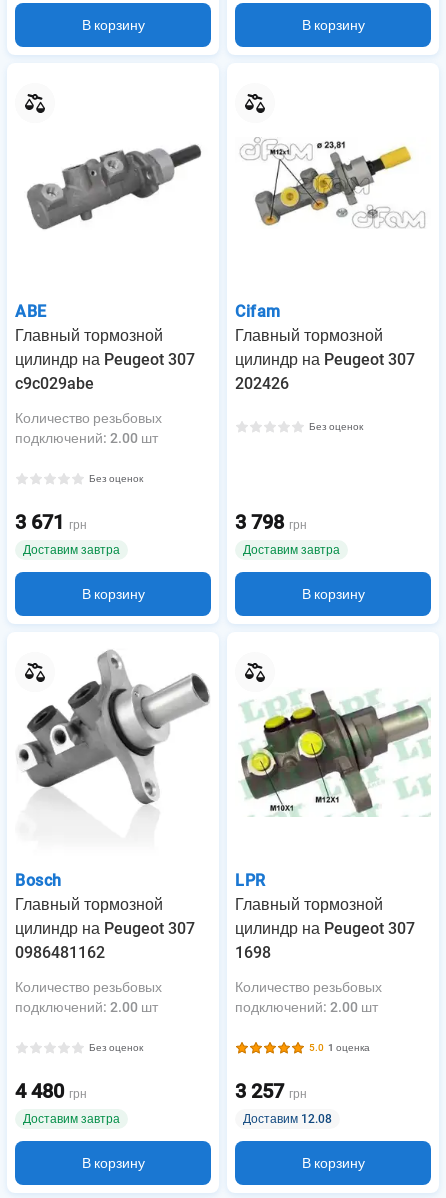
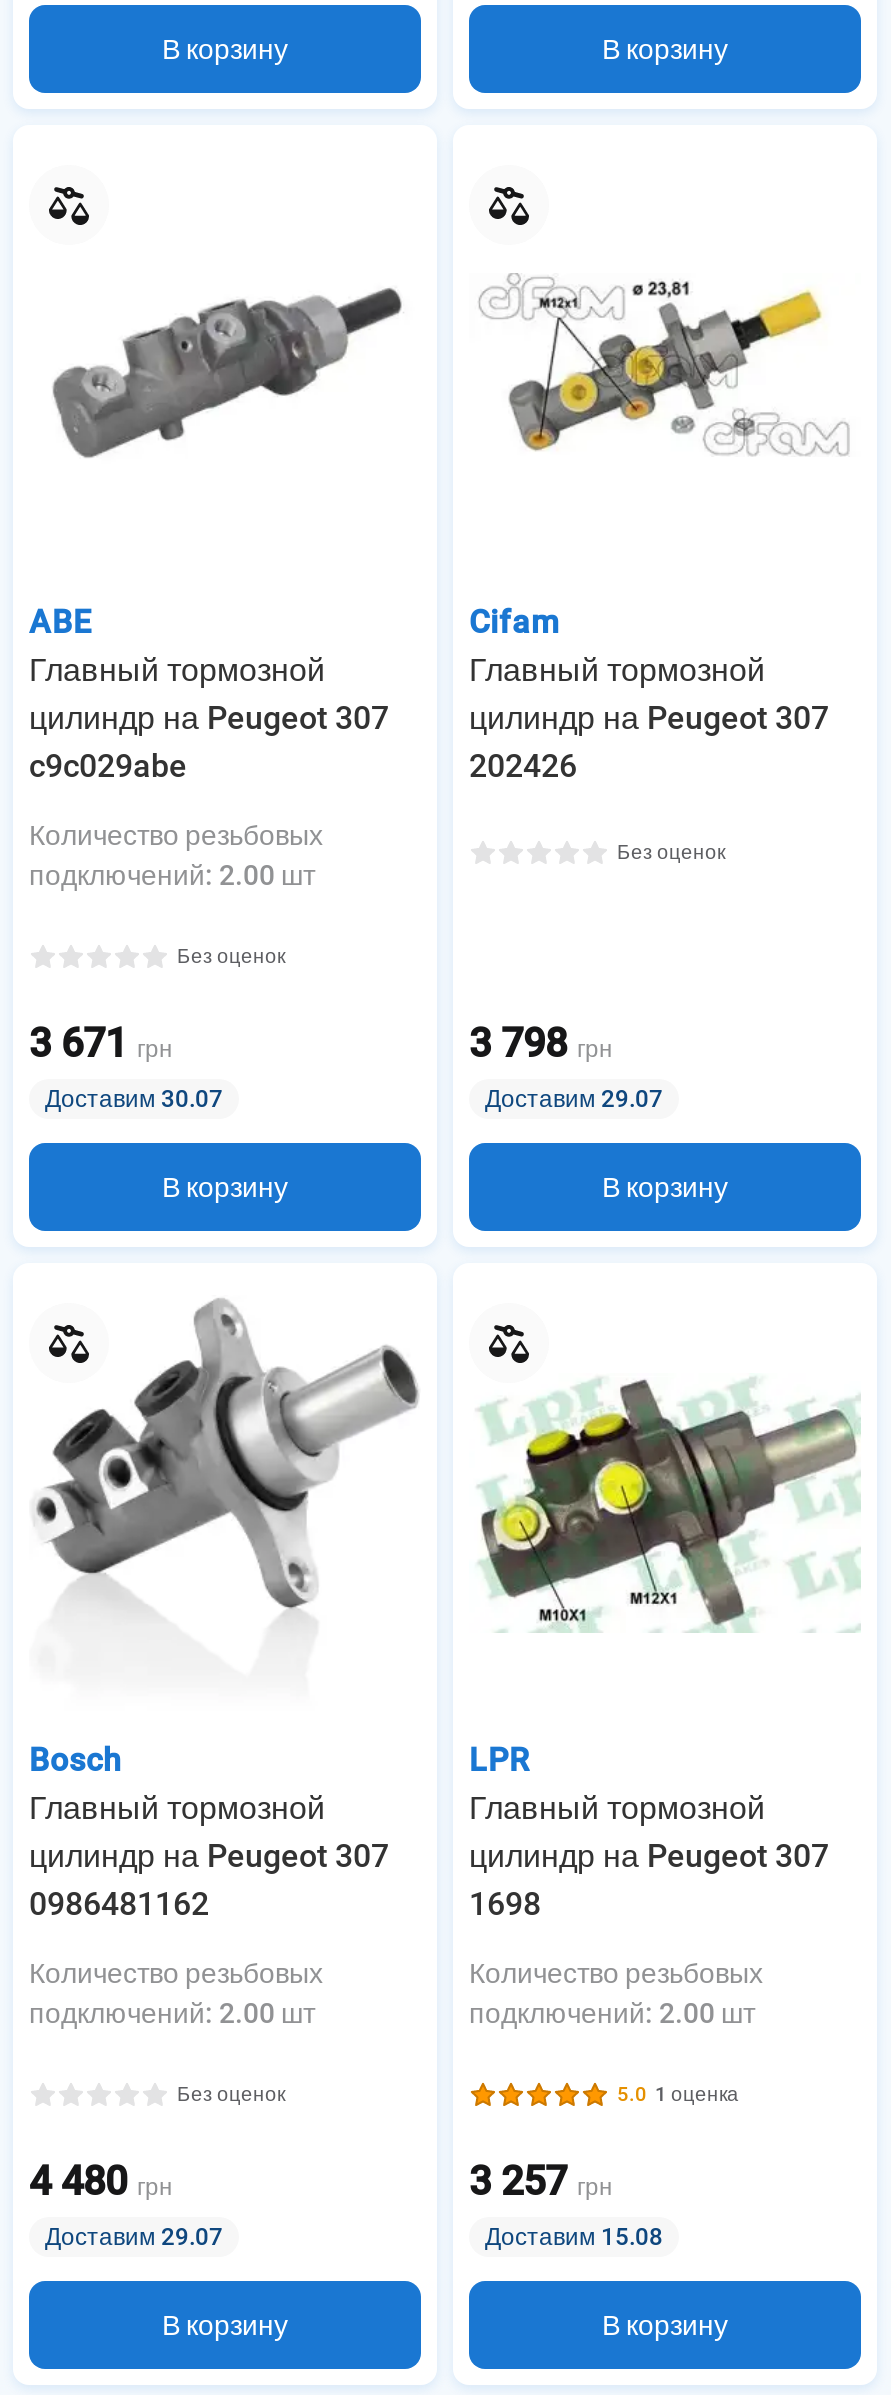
- Доставим завтра
+ Доставим 30.07

- Доставим завтра
+ Доставим 29.07

- Доставим завтра
+ Доставим 29.07

- Доставим 12.08
+ Доставим 15.08
